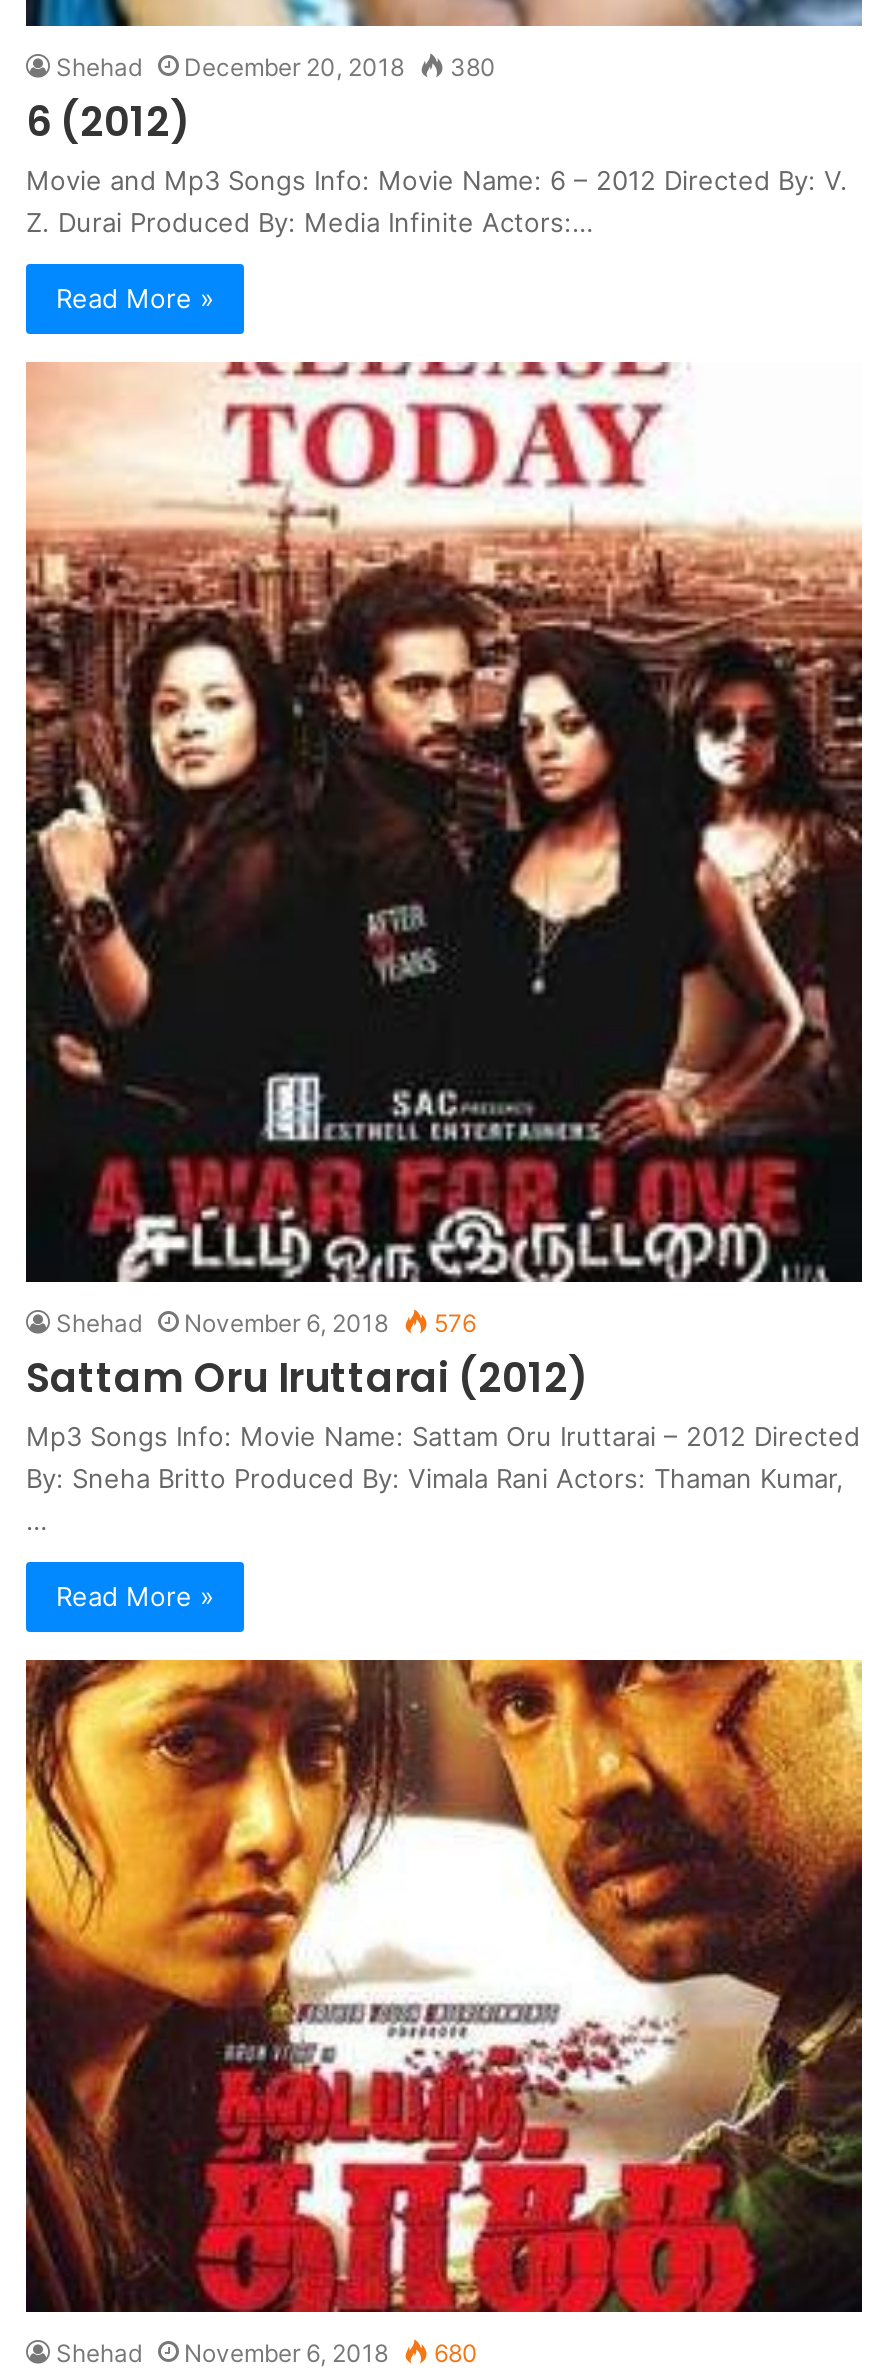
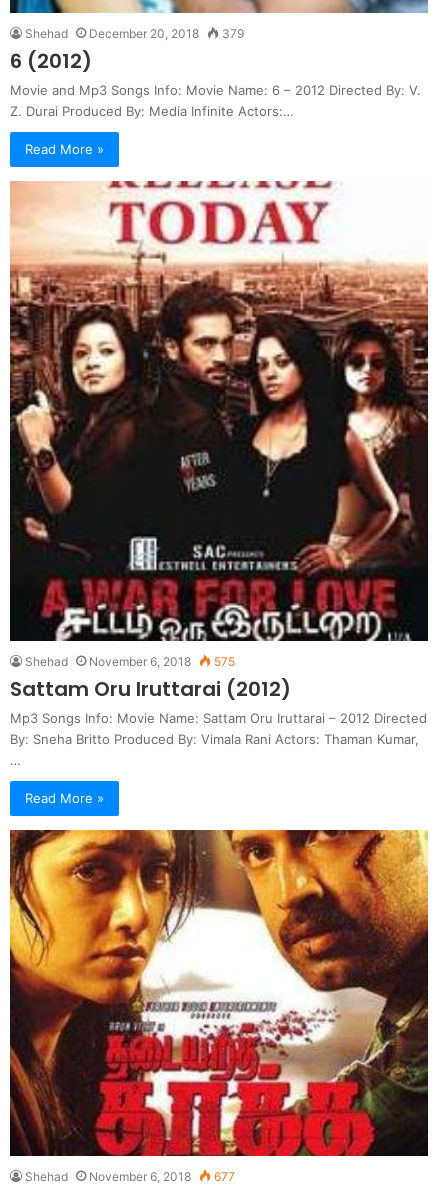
- Shehad December 20, 2018 380
+ Shehad December 20, 2018 379

- Shehad November 6, 2018 576
+ Shehad November 6, 2018 575

- Shehad November 6, 2018 680
+ Shehad November 6, 2018 677
